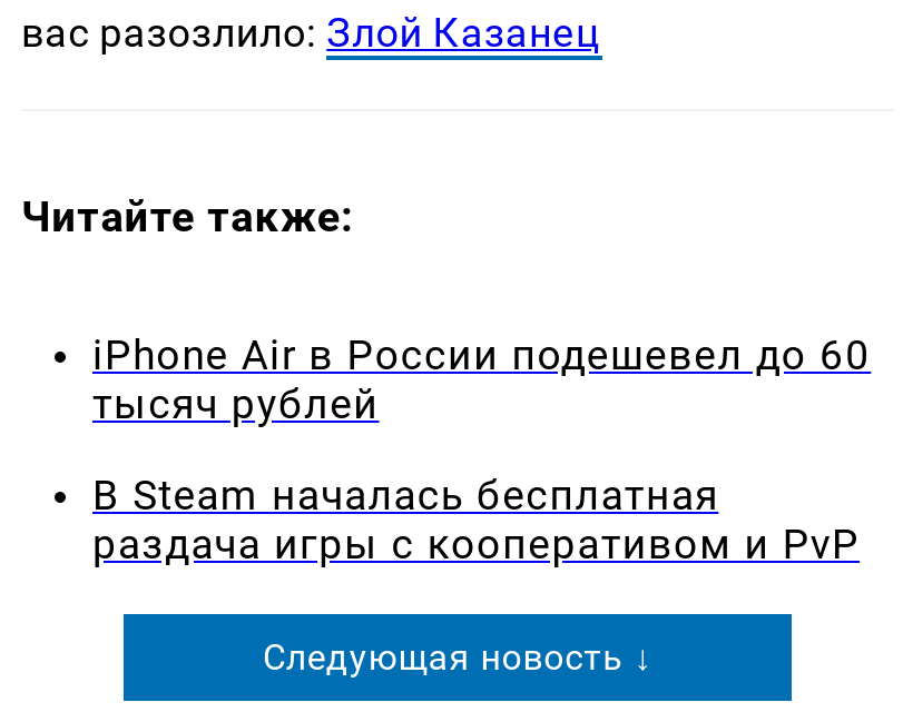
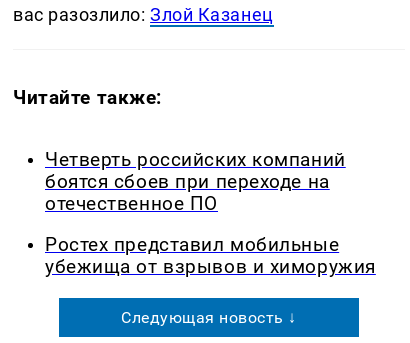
- iPhone Air в России подешевел до 60
- тысяч рублей
+ Четверть российских компаний
+ боятся сбоев при переходе на
+ отечественное ПО

- В Steam началась бесплатная
- раздача игры с кооперативом и PvP
+ Ростех представил мобильные
+ убежища от взрывов и химоружия
